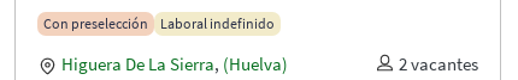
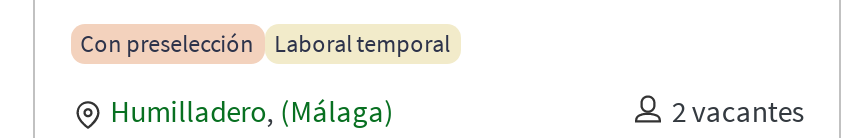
- Laboral indefinido
+ Laboral temporal

- Higuera De La Sierra, (Huelva)
+ Humilladero, (Málaga)
